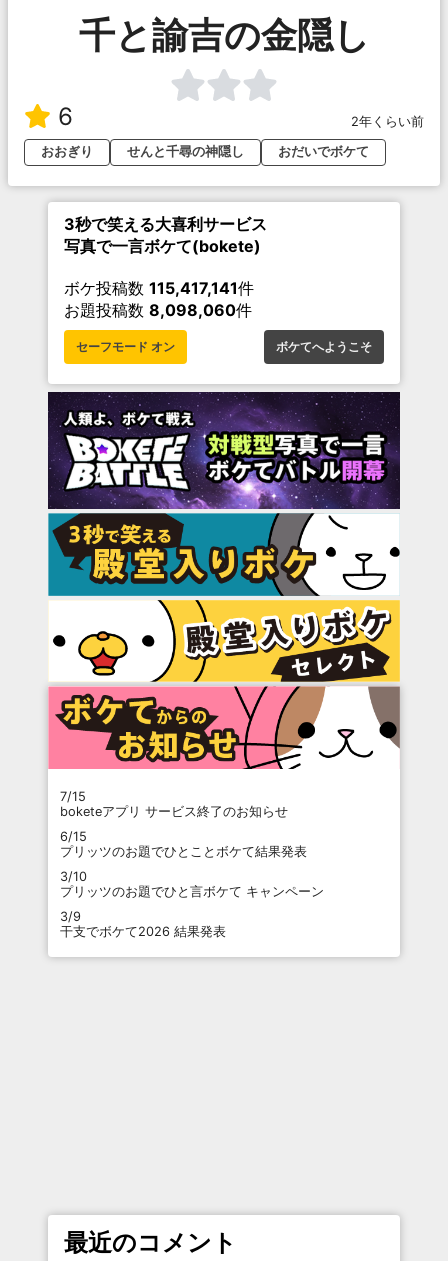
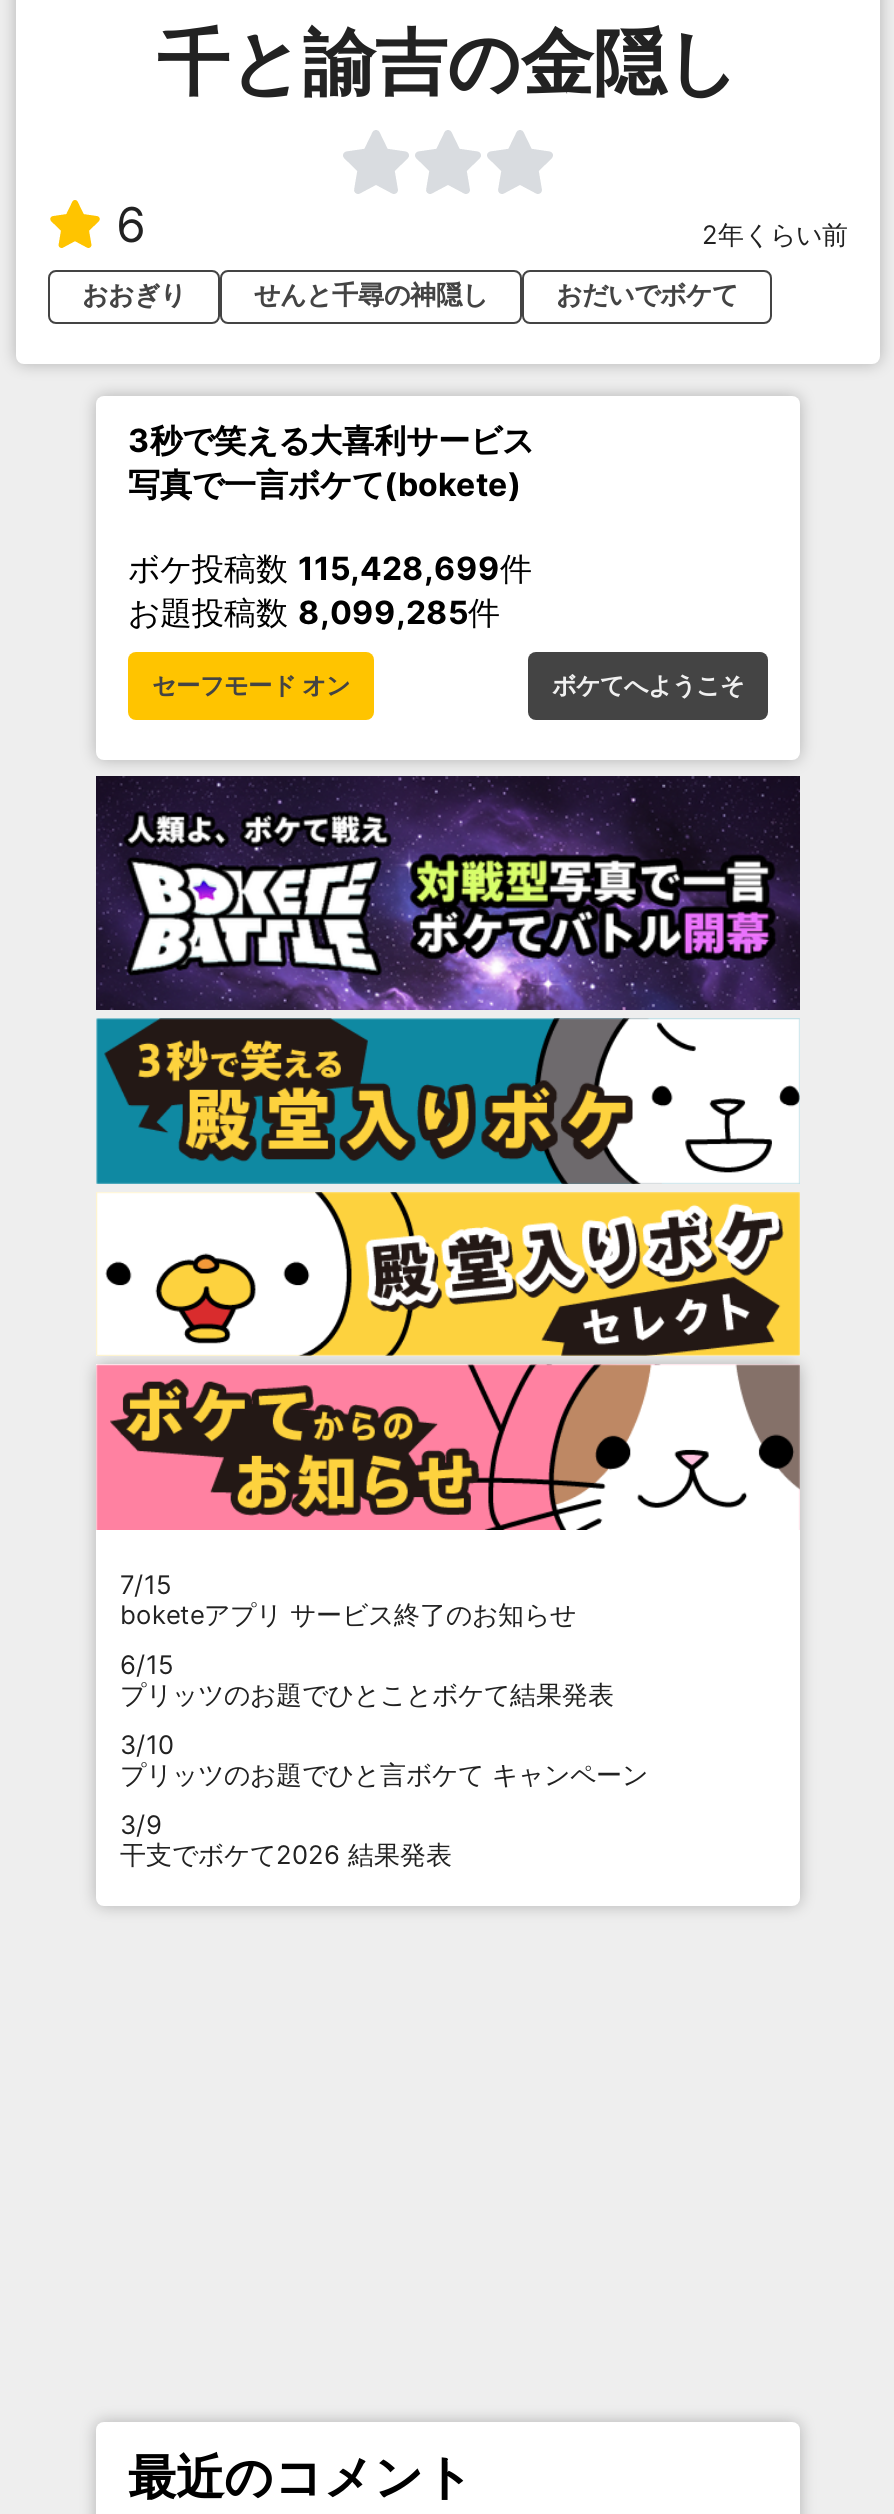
- ボケ投稿数115,417,141件
+ ボケ投稿数115,428,699件

- お題投稿数8,098,060件
+ お題投稿数8,099,285件
